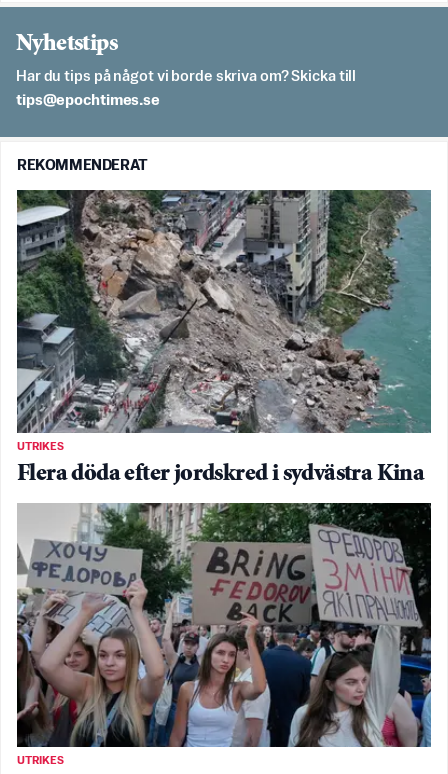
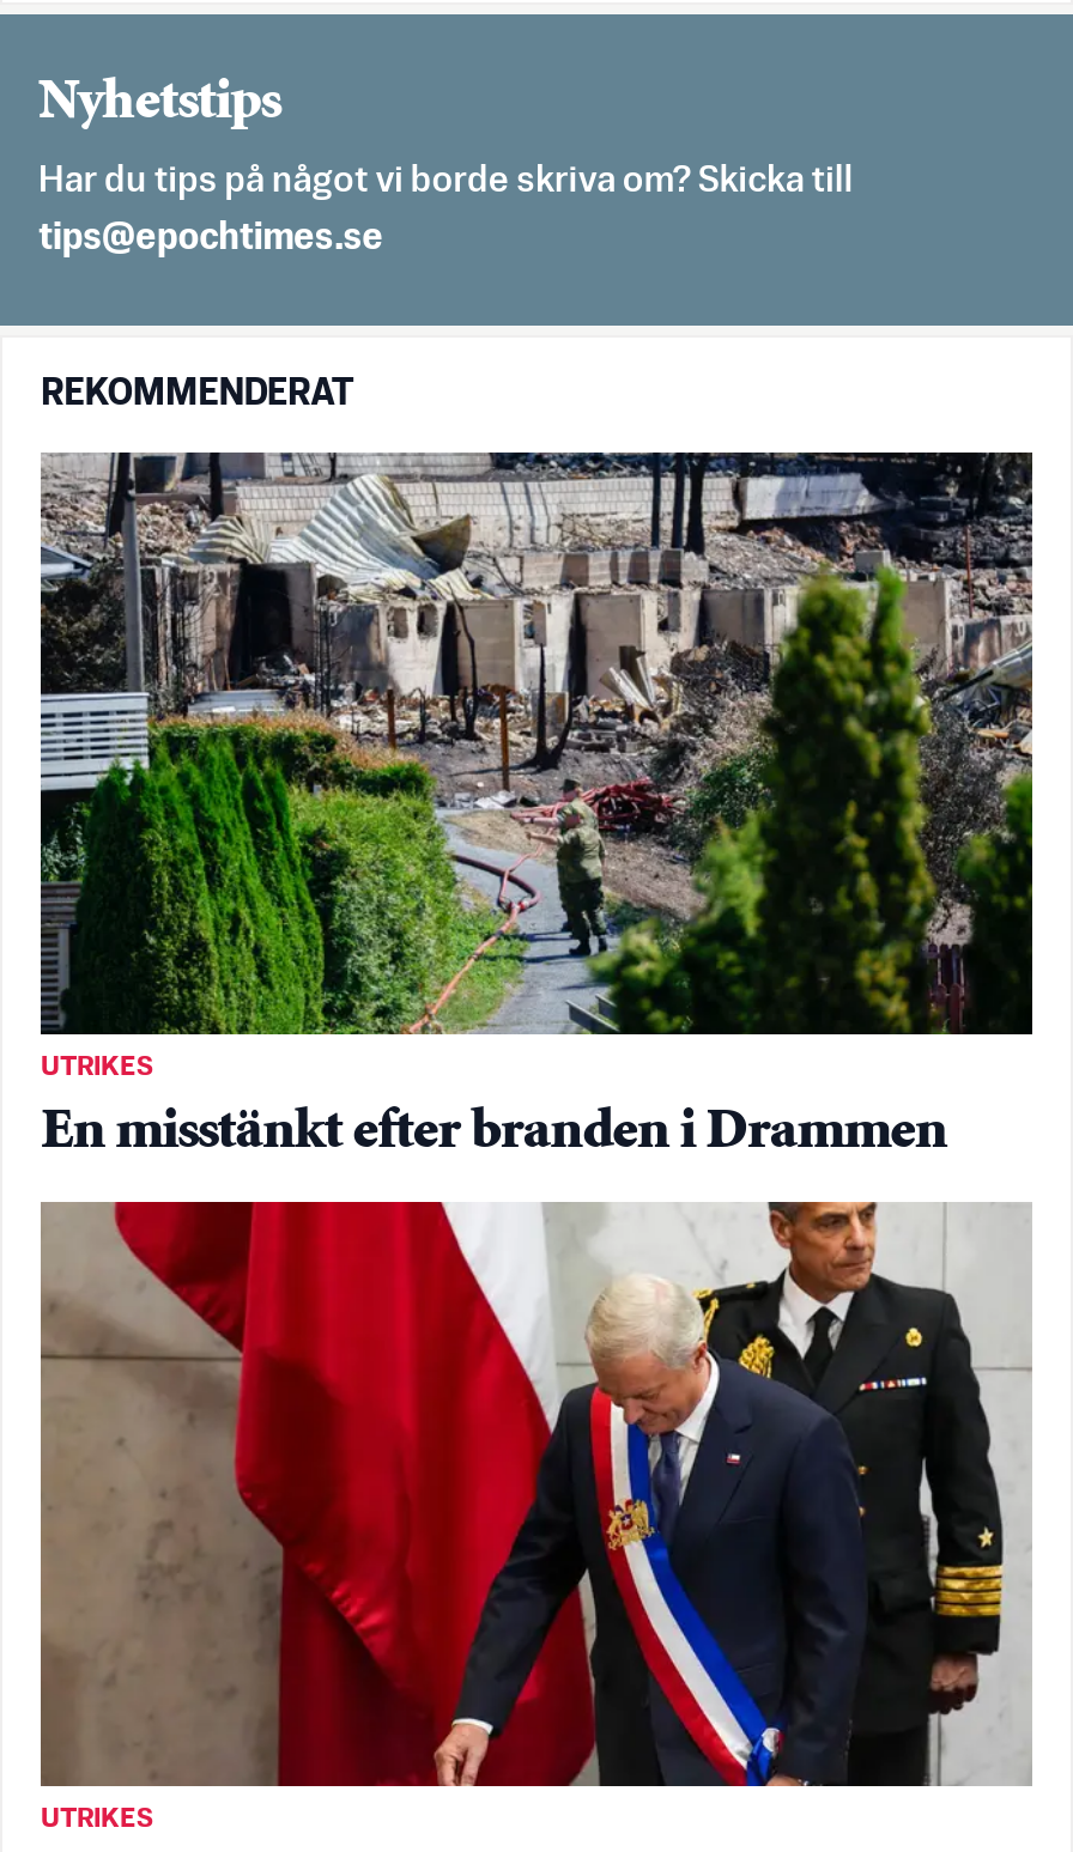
- [image]
- Flera döda efter jordskred i sydvästra Kina
+ [image]
+ En misstänkt efter branden i Drammen

- [image]
+ [image]
